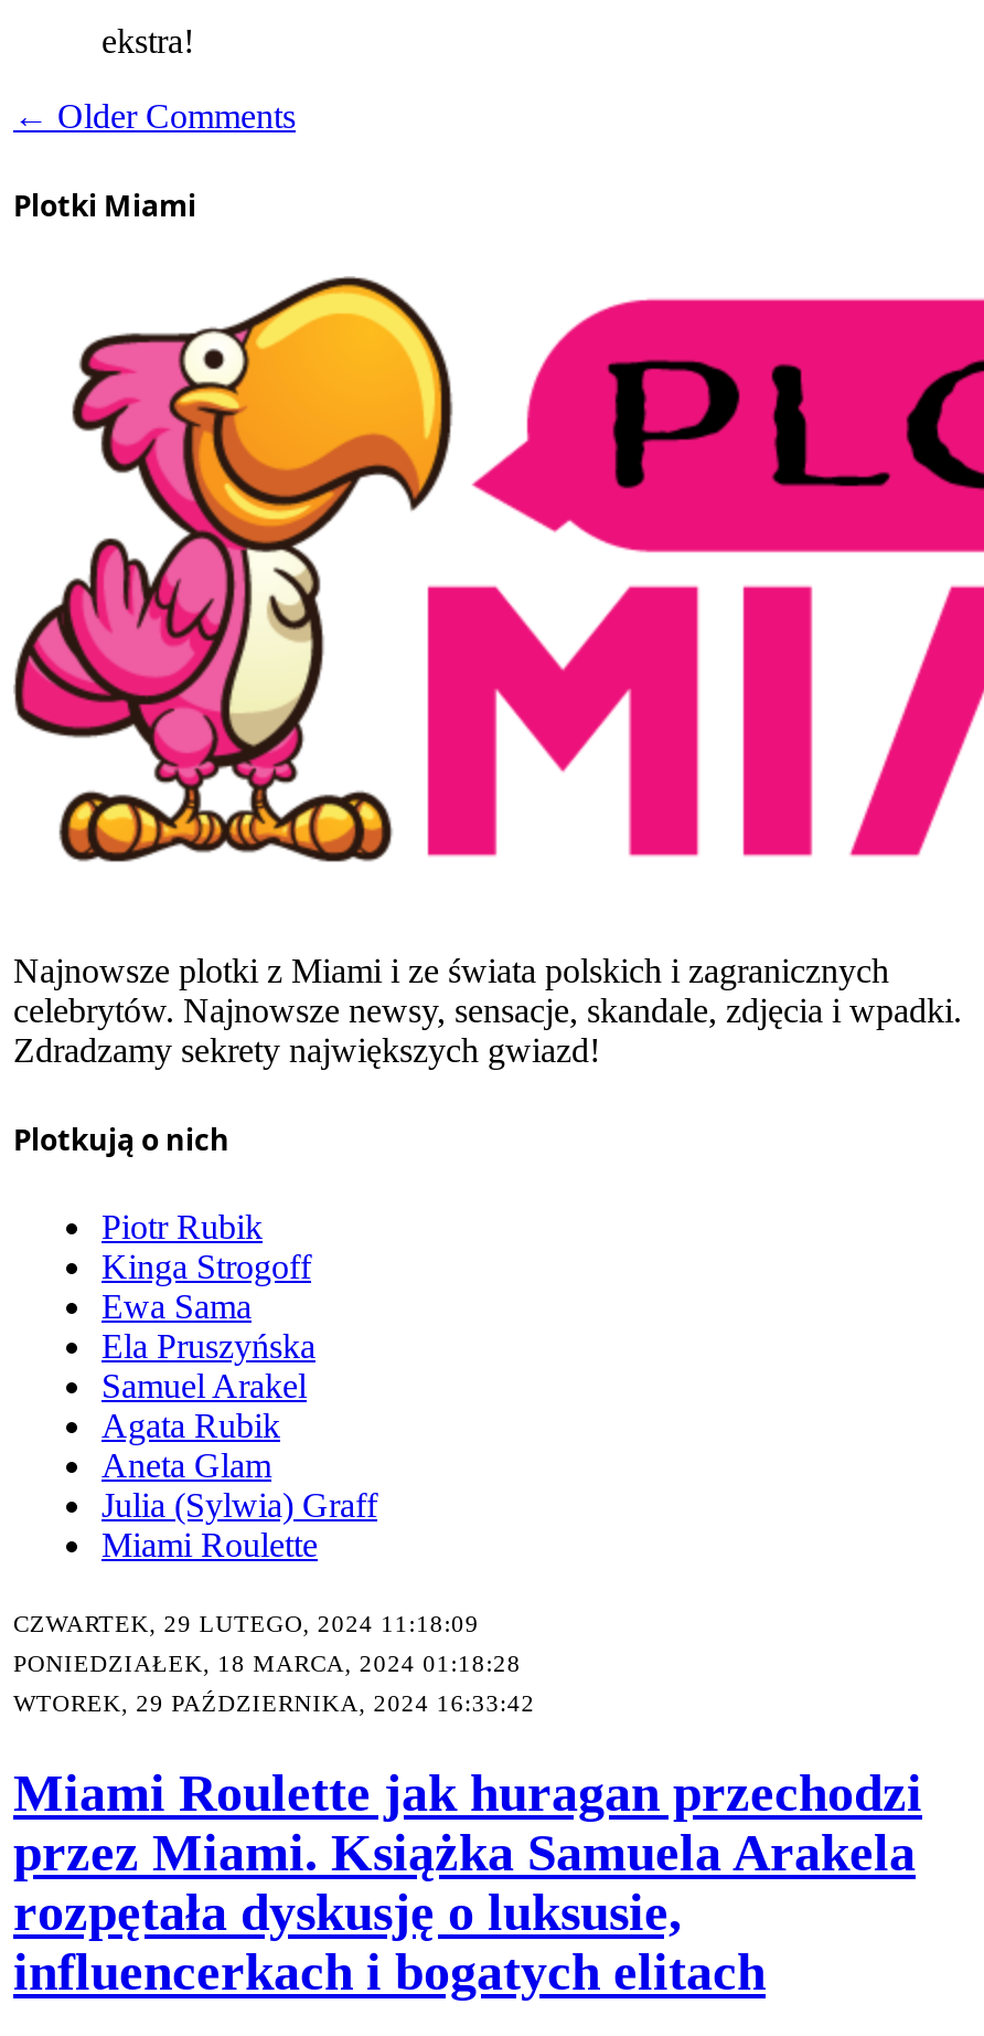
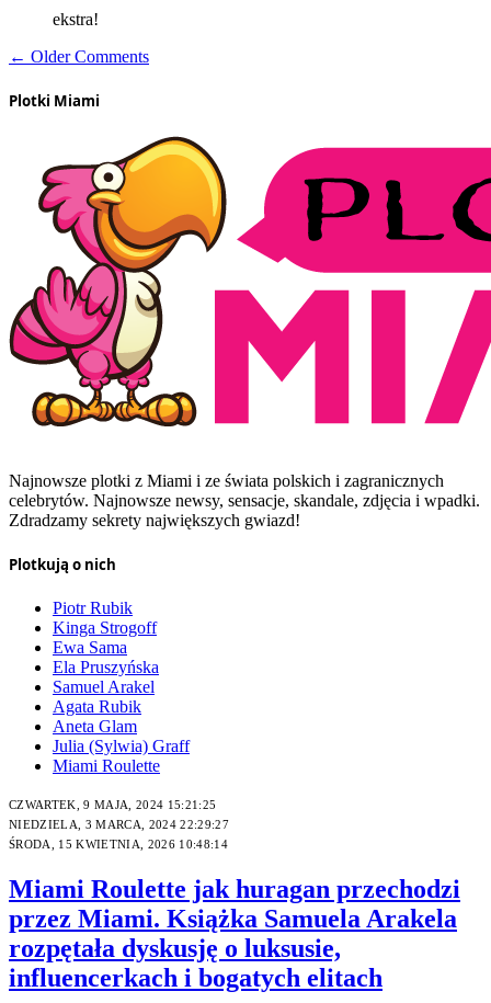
- CZWARTEK, 29 LUTEGO, 2024 11:18:09
+ CZWARTEK, 9 MAJA, 2024 15:21:25

- PONIEDZIAŁEK, 18 MARCA, 2024 01:18:28
+ NIEDZIELA, 3 MARCA, 2024 22:29:27

- WTOREK, 29 PAŹDZIERNIKA, 2024 16:33:42
+ ŚRODA, 15 KWIETNIA, 2026 10:48:14
